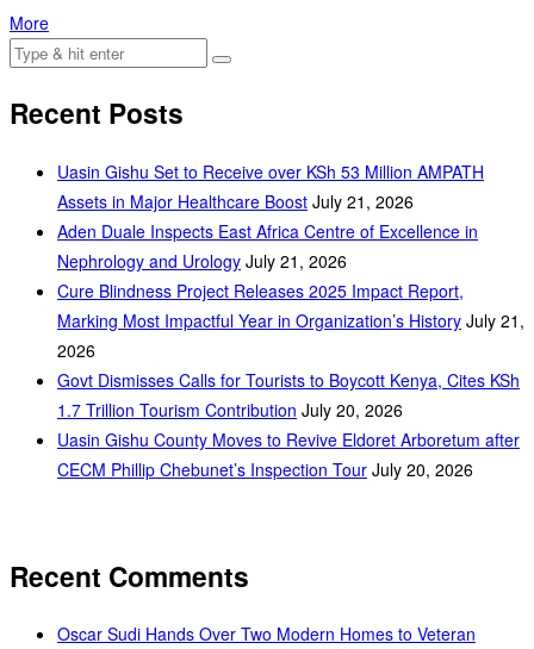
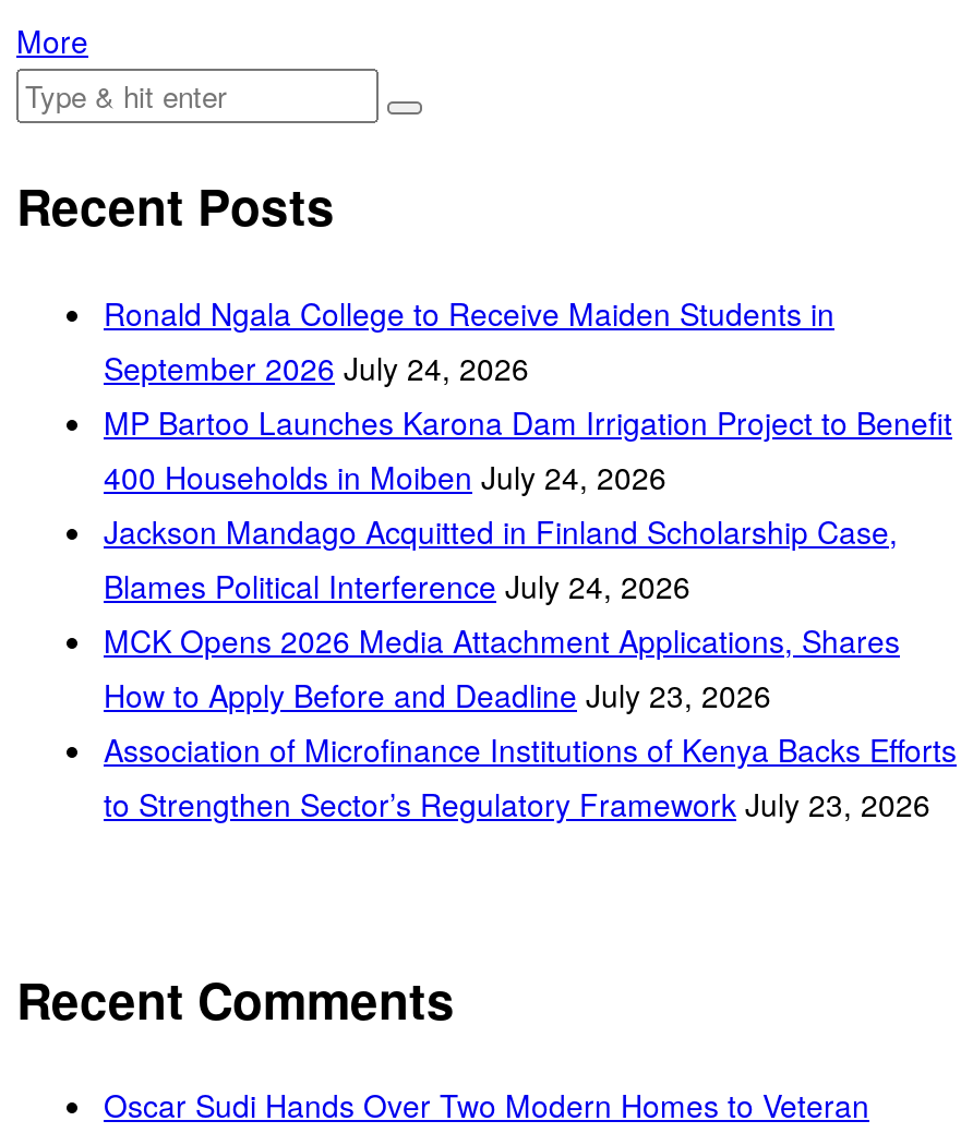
- Uasin Gishu Set to Receive over KSh 53 Million AMPATH
- Assets in Major Healthcare Boost July 21, 2026
- Aden Duale Inspects East Africa Centre of Excellence in
- Nephrology and Urology July 21, 2026
- Cure Blindness Project Releases 2025 Impact Report,
- Marking Most Impactful Year in Organization’s History July 21,
- 2026
- Govt Dismisses Calls for Tourists to Boycott Kenya, Cites KSh
- 1.7 Trillion Tourism Contribution July 20, 2026
- Uasin Gishu County Moves to Revive Eldoret Arboretum after
- CECM Phillip Chebunet’s Inspection Tour July 20, 2026
+ Ronald Ngala College to Receive Maiden Students in
+ September 2026 July 24, 2026
+ MP Bartoo Launches Karona Dam Irrigation Project to Benefit
+ 400 Households in Moiben July 24, 2026
+ Jackson Mandago Acquitted in Finland Scholarship Case,
+ Blames Political Interference July 24, 2026
+ MCK Opens 2026 Media Attachment Applications, Shares
+ How to Apply Before and Deadline July 23, 2026
+ Association of Microfinance Institutions of Kenya Backs Efforts
+ to Strengthen Sector’s Regulatory Framework July 23, 2026
